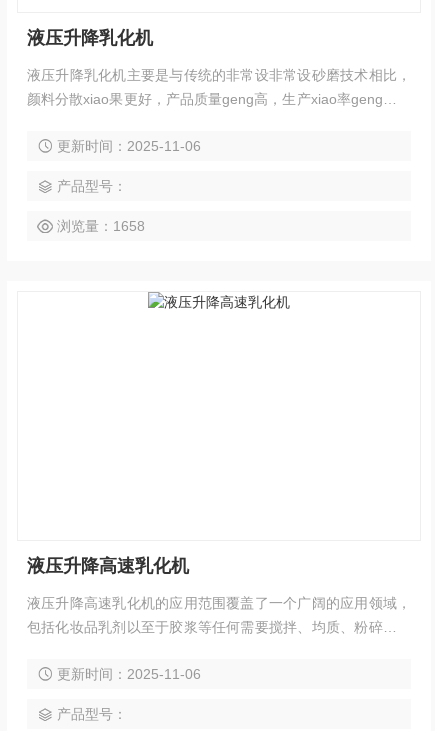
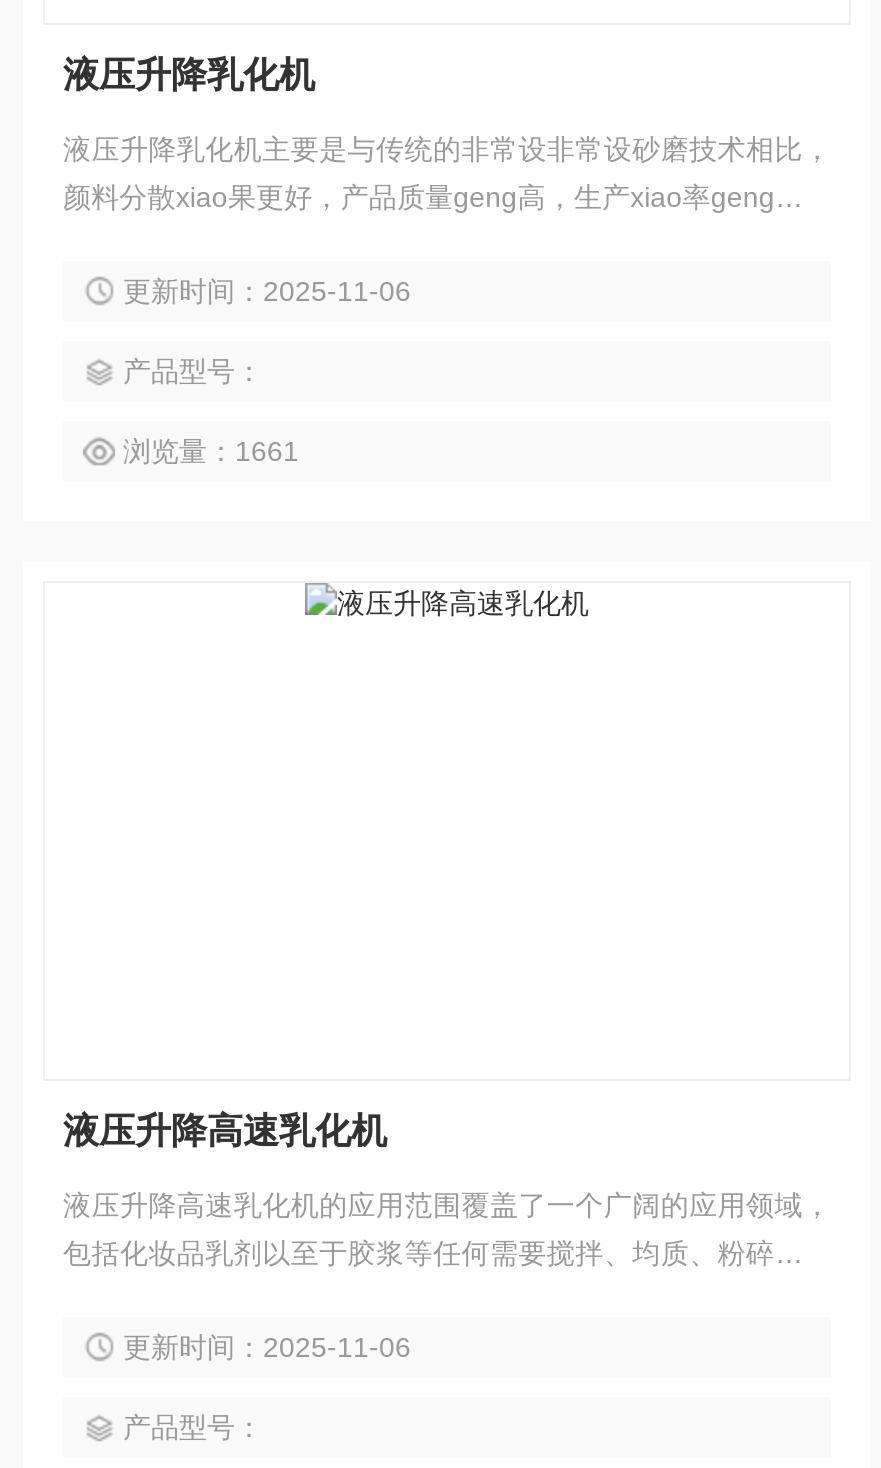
- 浏览量：1658
+ 浏览量：1661
